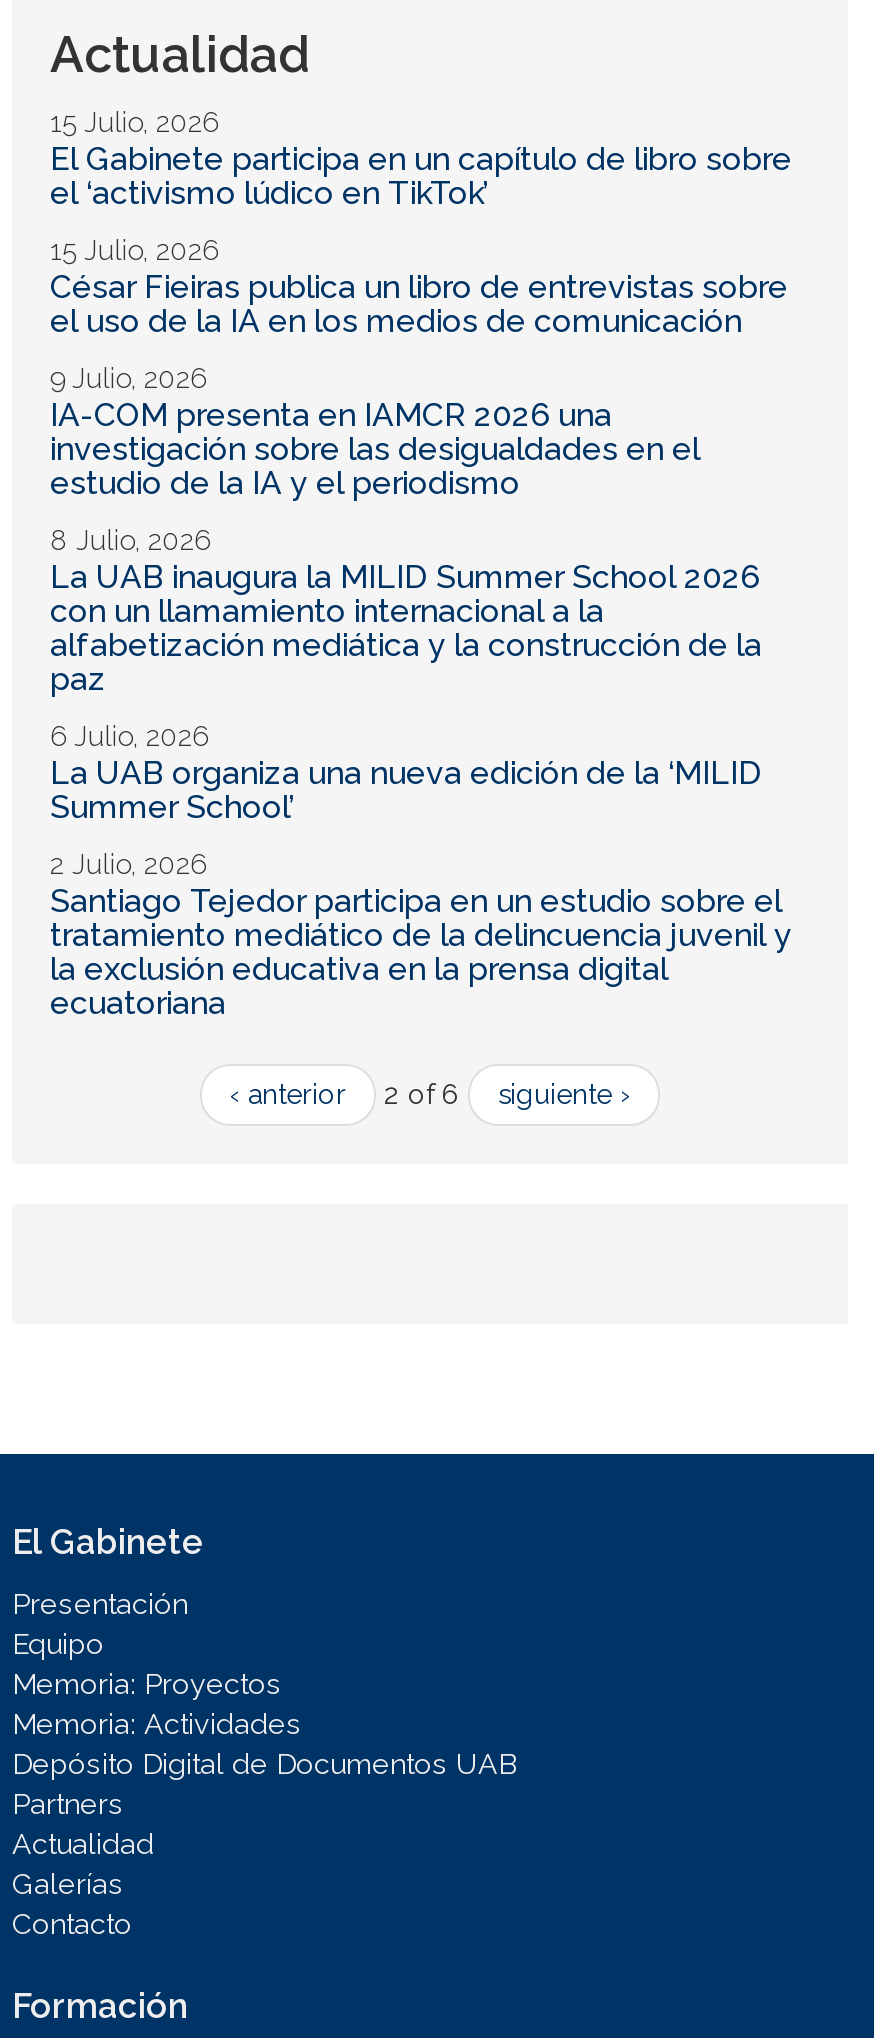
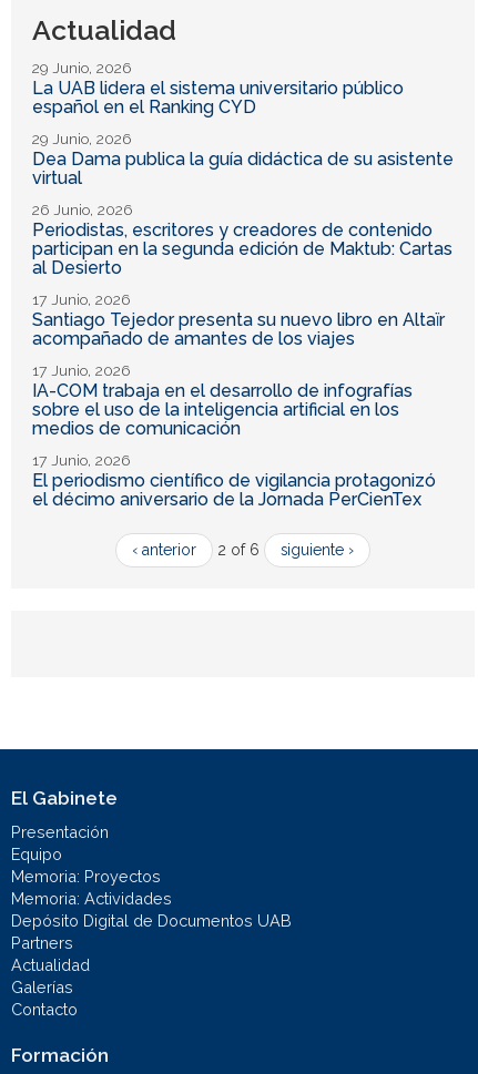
- 15 Julio, 2026
- El Gabinete participa en un capítulo de libro sobre
- el ‘activismo lúdico en TikTok’
+ 29 Junio, 2026
+ La UAB lidera el sistema universitario público
+ español en el Ranking CYD

- 15 Julio, 2026
- César Fieiras publica un libro de entrevistas sobre
- el uso de la IA en los medios de comunicación
+ 29 Junio, 2026
+ Dea Dama publica la guía didáctica de su asistente
+ virtual

- 9 Julio, 2026
- IA-COM presenta en IAMCR 2026 una
- investigación sobre las desigualdades en el
- estudio de la IA y el periodismo
+ 26 Junio, 2026
+ Periodistas, escritores y creadores de contenido
+ participan en la segunda edición de Maktub: Cartas
+ al Desierto

- 8 Julio, 2026
- La UAB inaugura la MILID Summer School 2026
- con un llamamiento internacional a la
- alfabetización mediática y la construcción de la
- paz
+ 17 Junio, 2026
+ Santiago Tejedor presenta su nuevo libro en Altaïr
+ acompañado de amantes de los viajes

- 6 Julio, 2026
- La UAB organiza una nueva edición de la ‘MILID
- Summer School’
+ 17 Junio, 2026
+ IA-COM trabaja en el desarrollo de infografías
+ sobre el uso de la inteligencia artificial en los
+ medios de comunicación

- 2 Julio, 2026
- Santiago Tejedor participa en un estudio sobre el
- tratamiento mediático de la delincuencia juvenil y
- la exclusión educativa en la prensa digital
- ecuatoriana
+ 17 Junio, 2026
+ El periodismo científico de vigilancia protagonizó
+ el décimo aniversario de la Jornada PerCienTex
